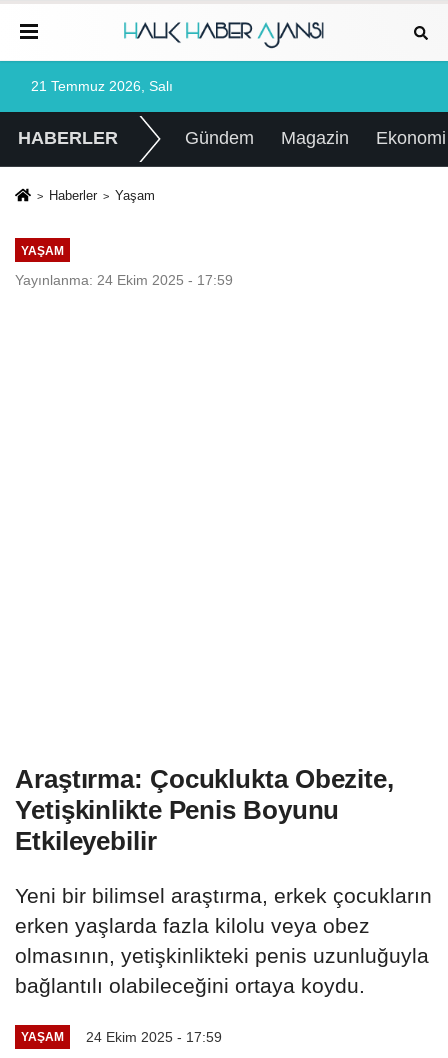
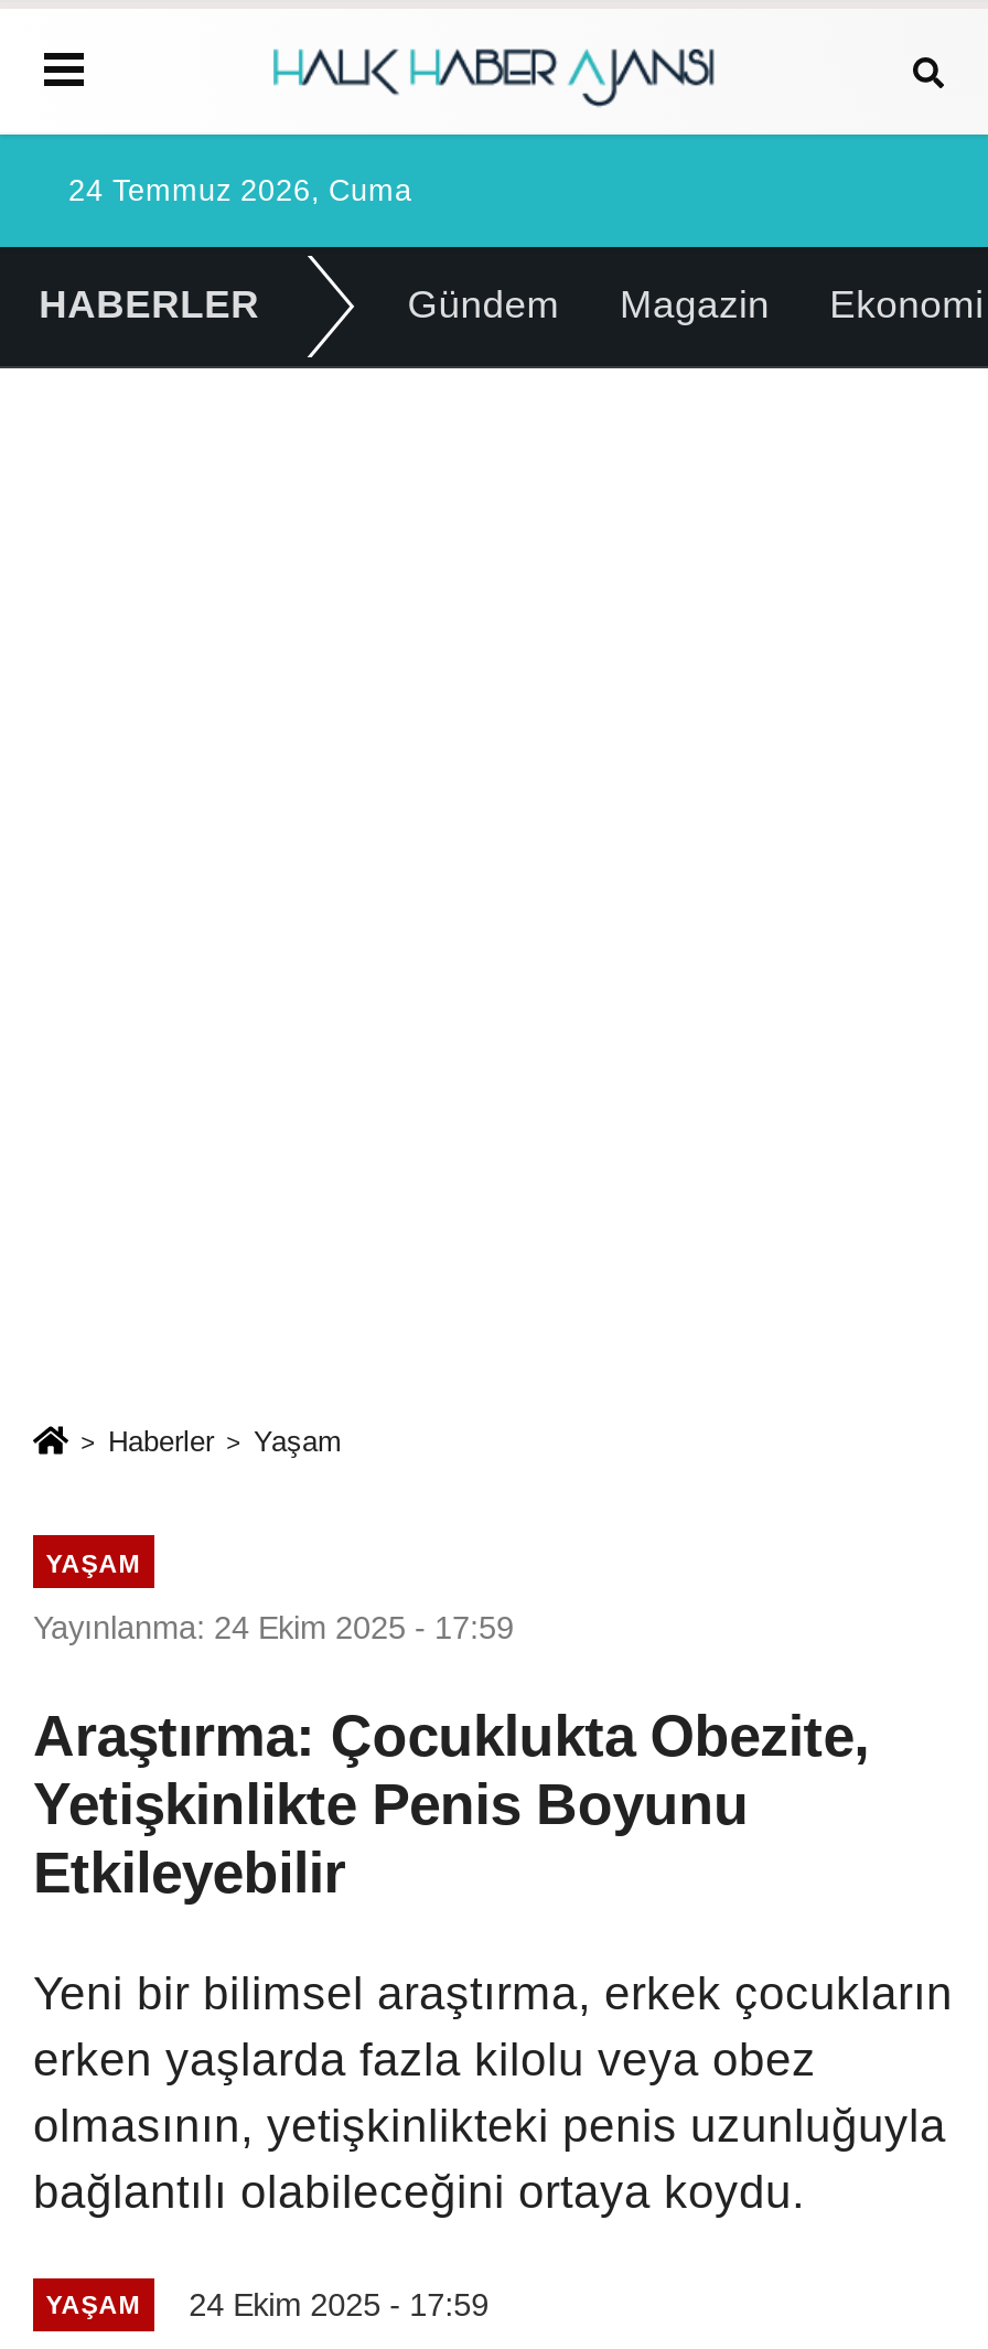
- 21 Temmuz 2026, Salı
+ 24 Temmuz 2026, Cuma

moved down: Haberler | Yaşam | YAŞAM | Yayınlanma: 24 Ekim 2025 - 17:59
